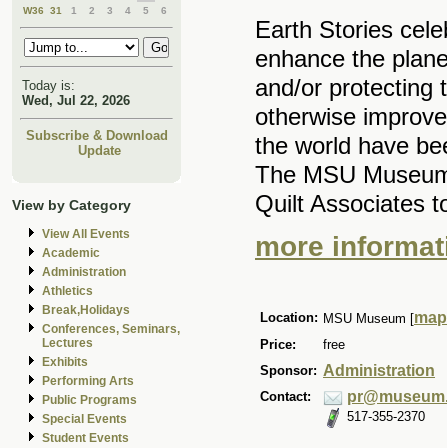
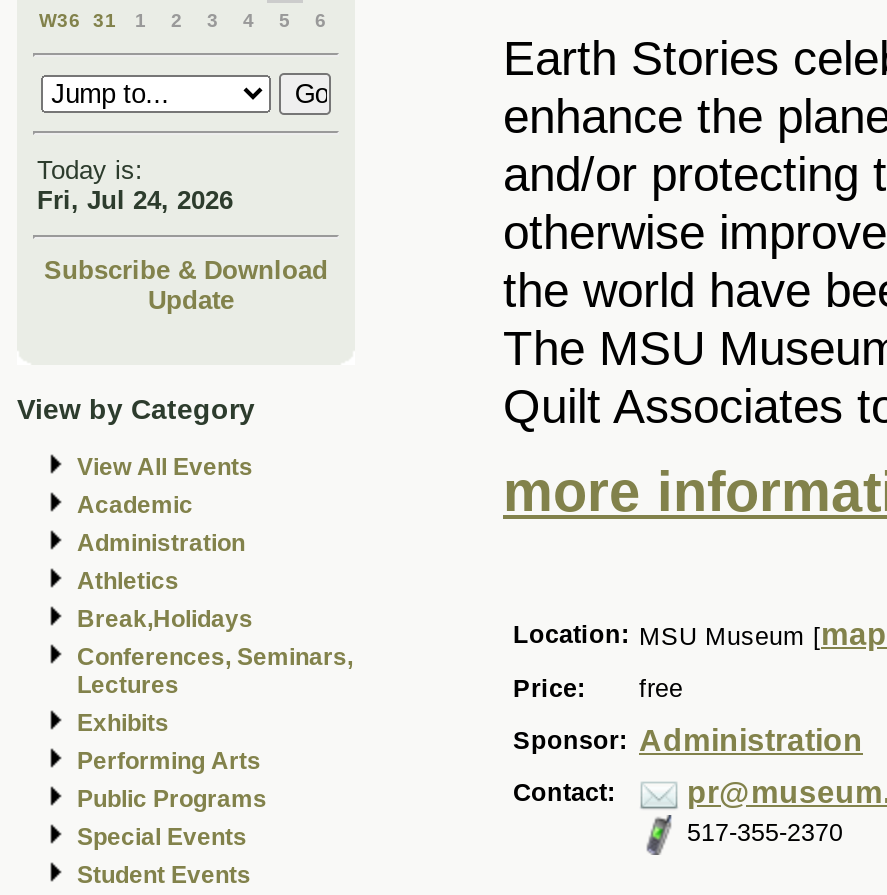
- Wed, Jul 22, 2026
+ Fri, Jul 24, 2026
